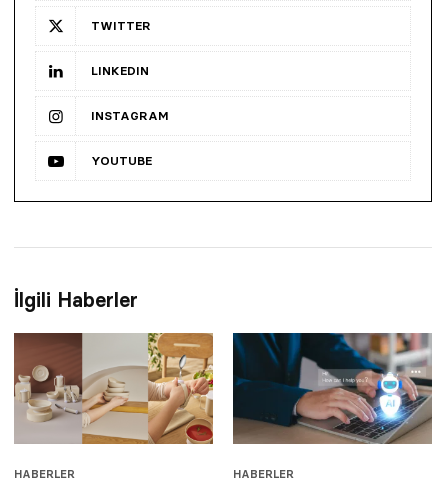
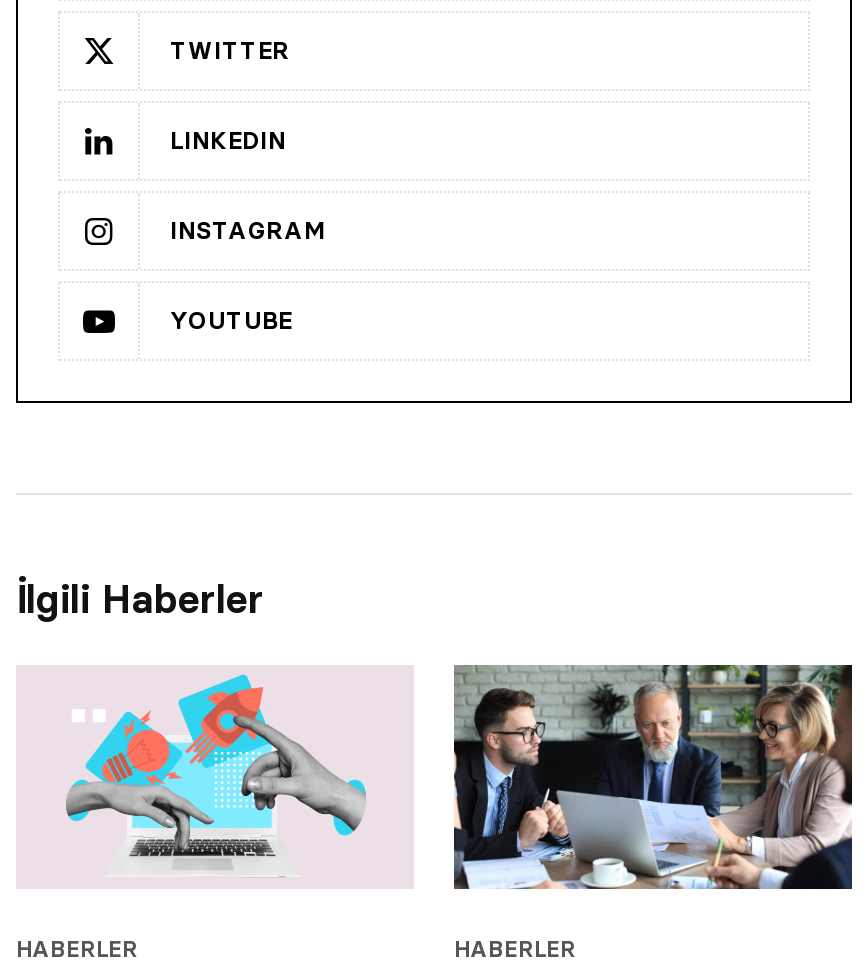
- [image]
+ [image]

- [image]
+ [image]
